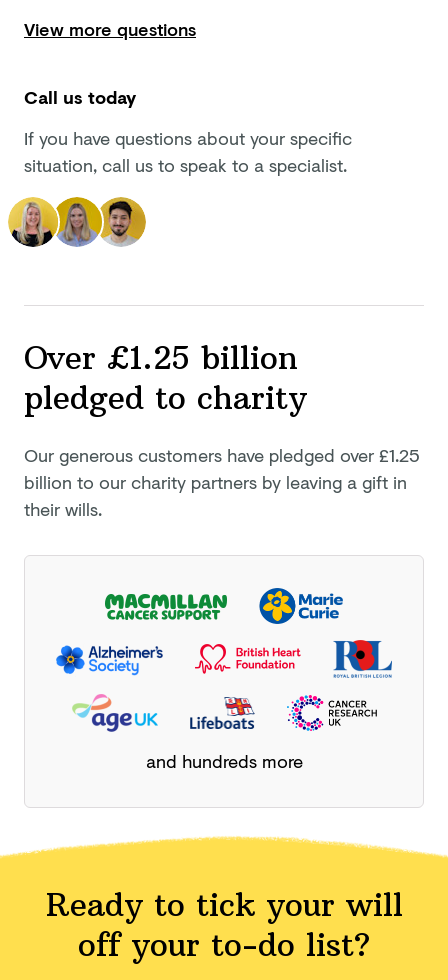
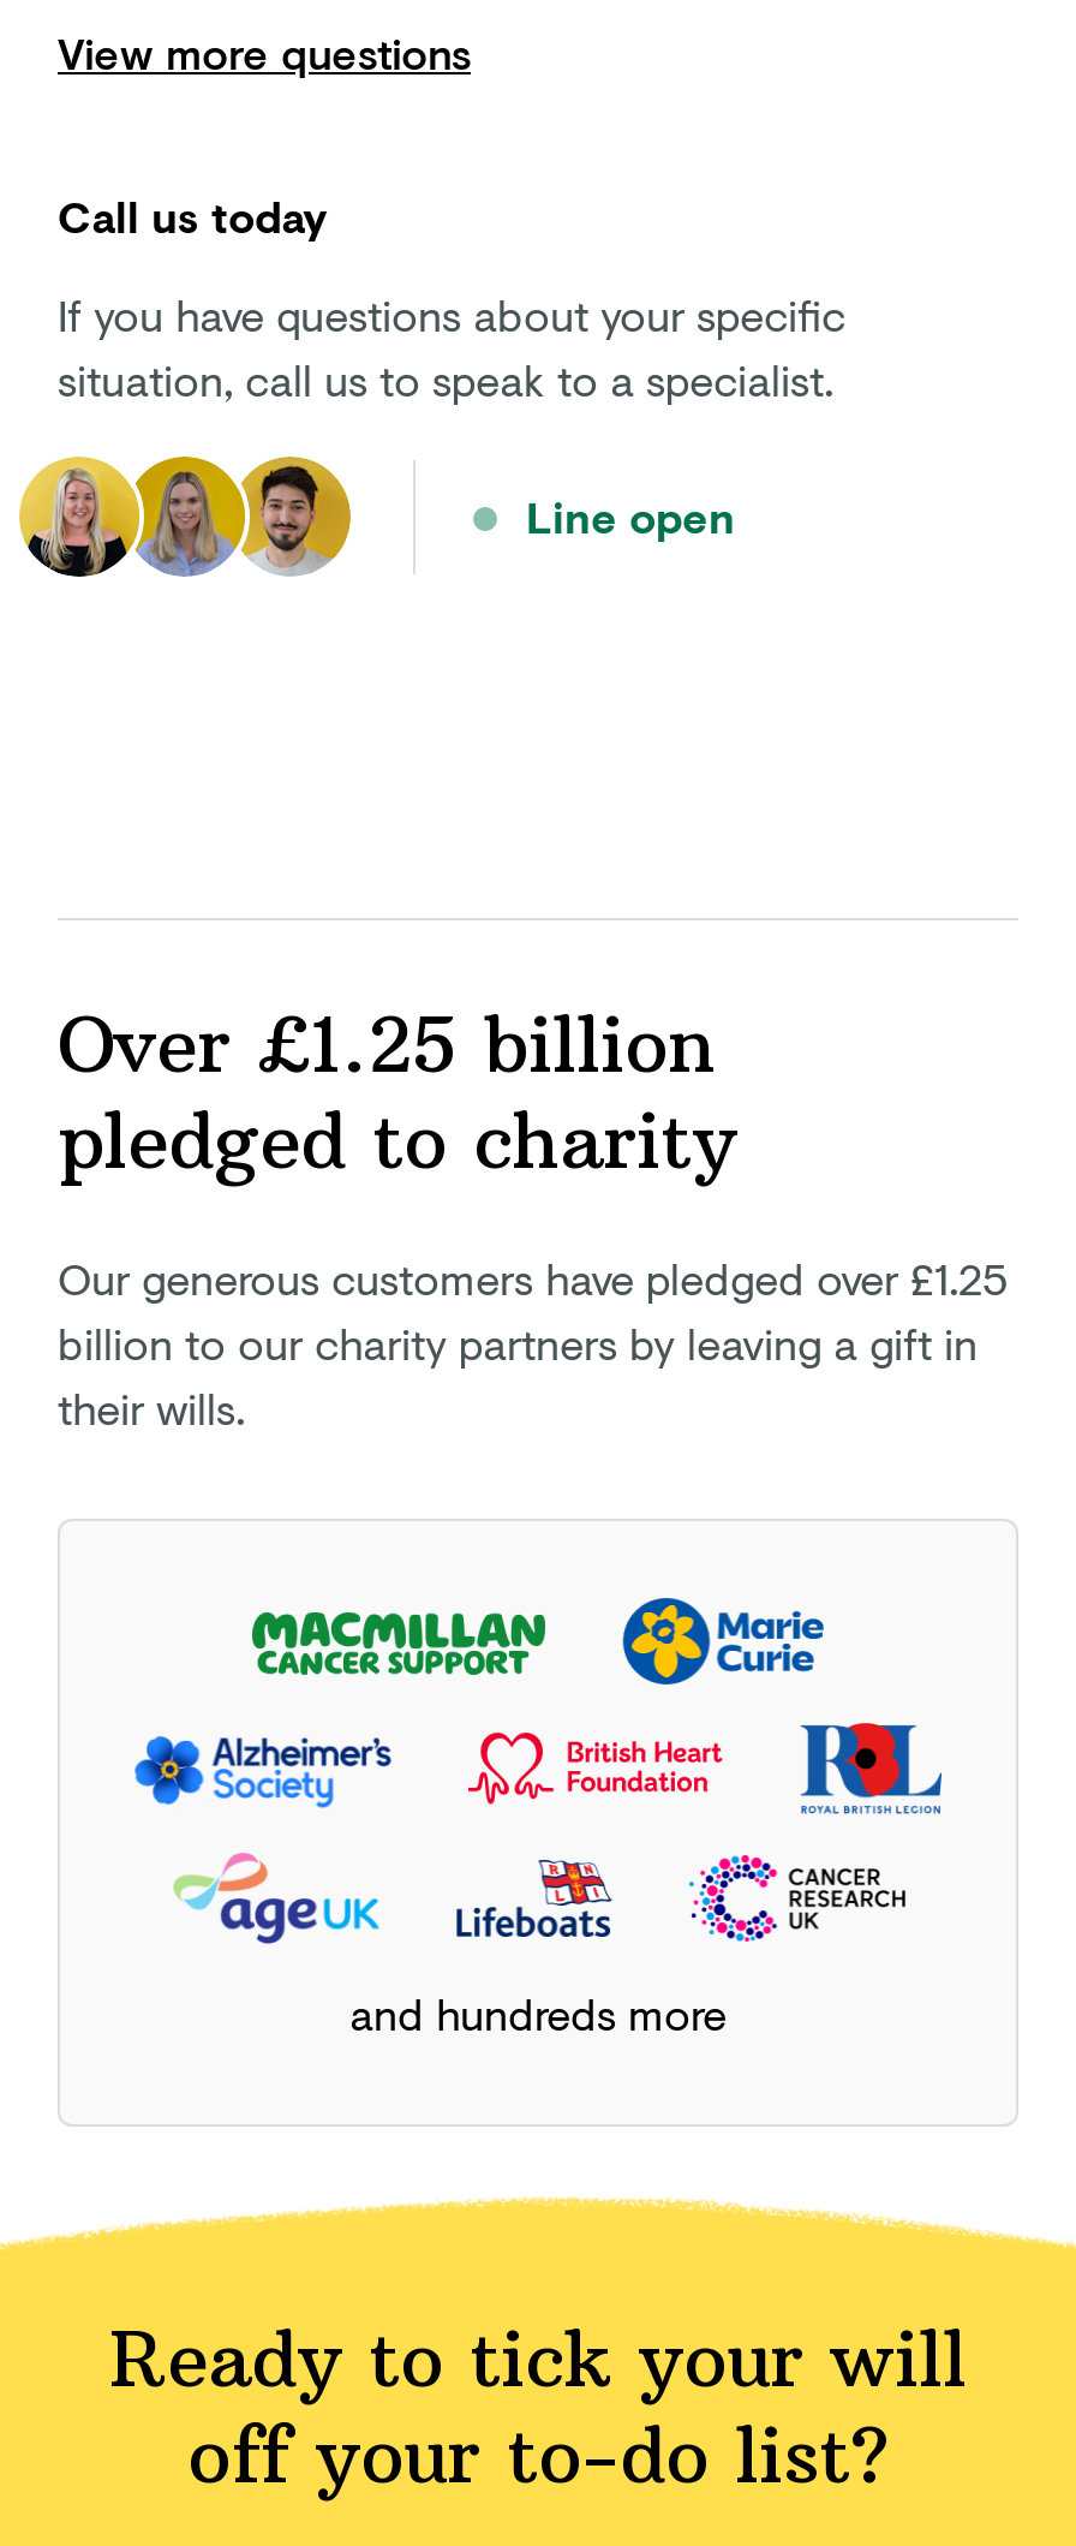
+ Line open
